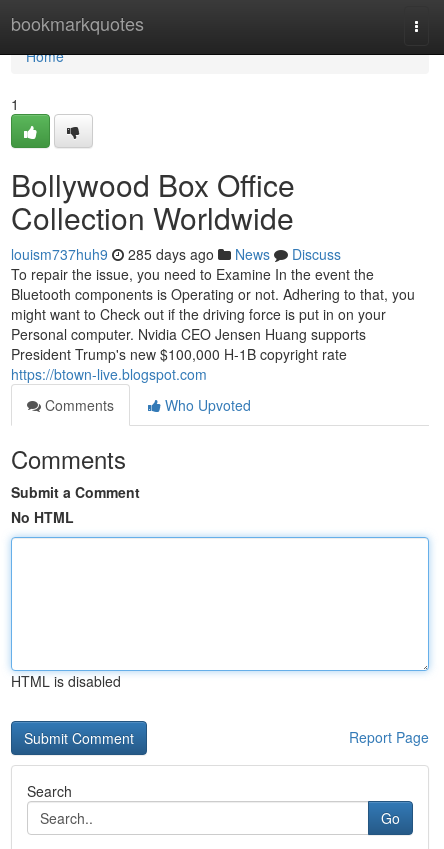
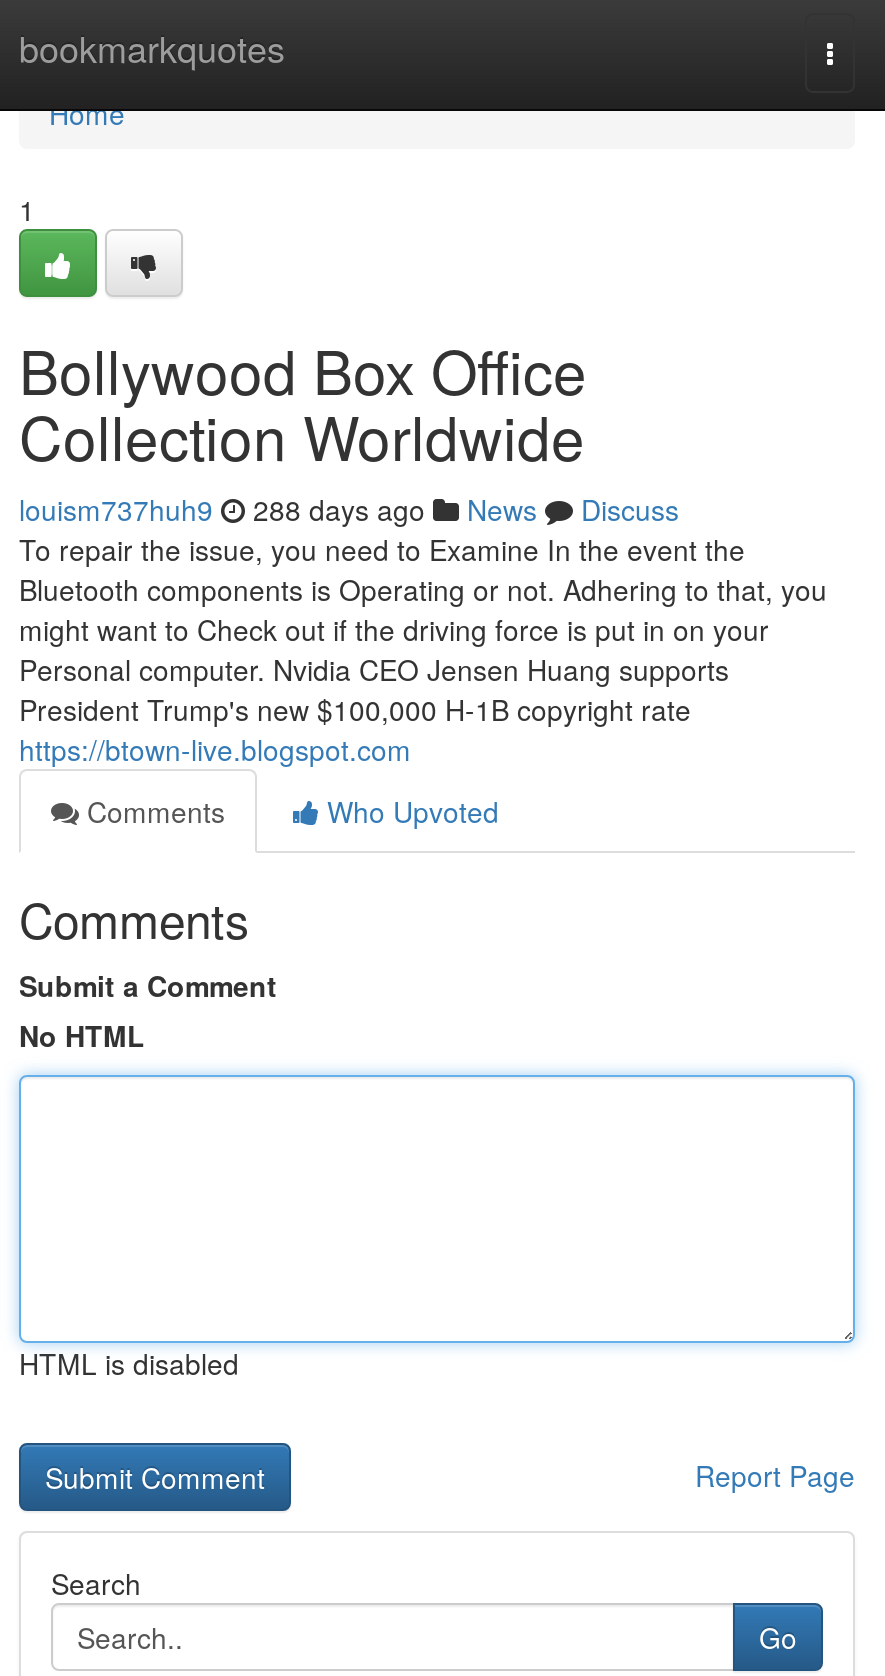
- louism737huh9 285 days ago News Discuss
+ louism737huh9 288 days ago News Discuss
